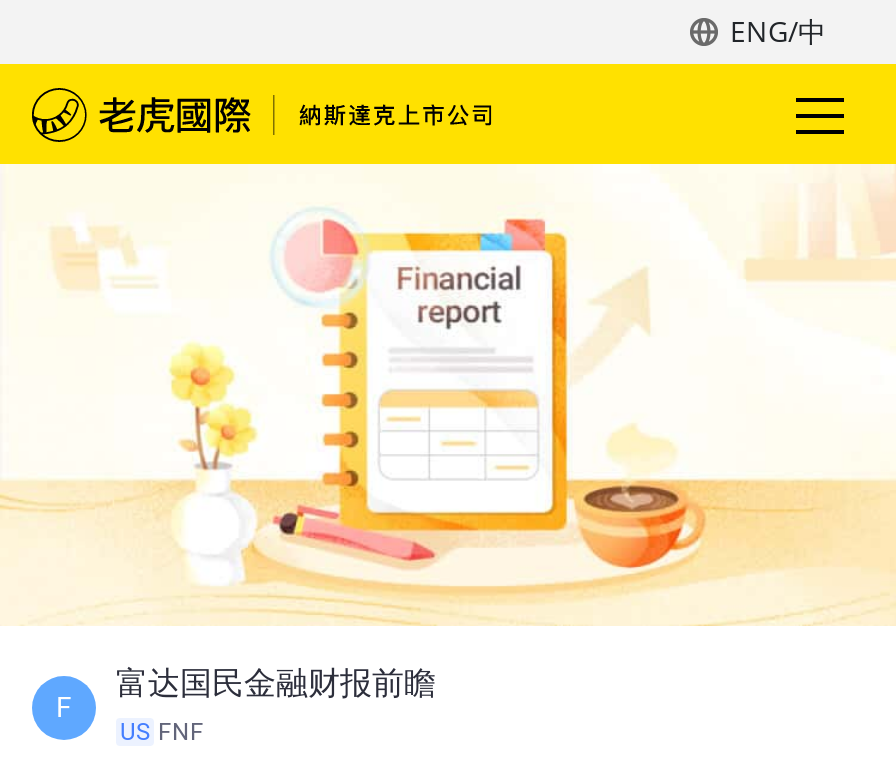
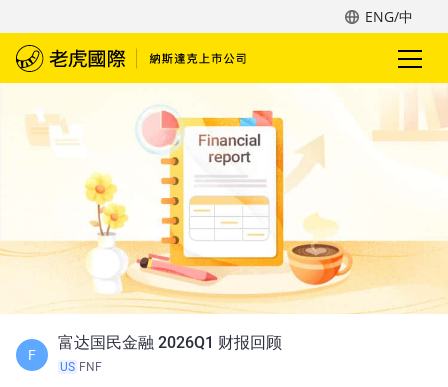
- 富达国民金融财报前瞻
+ 富达国民金融 2026Q1 财报回顾
